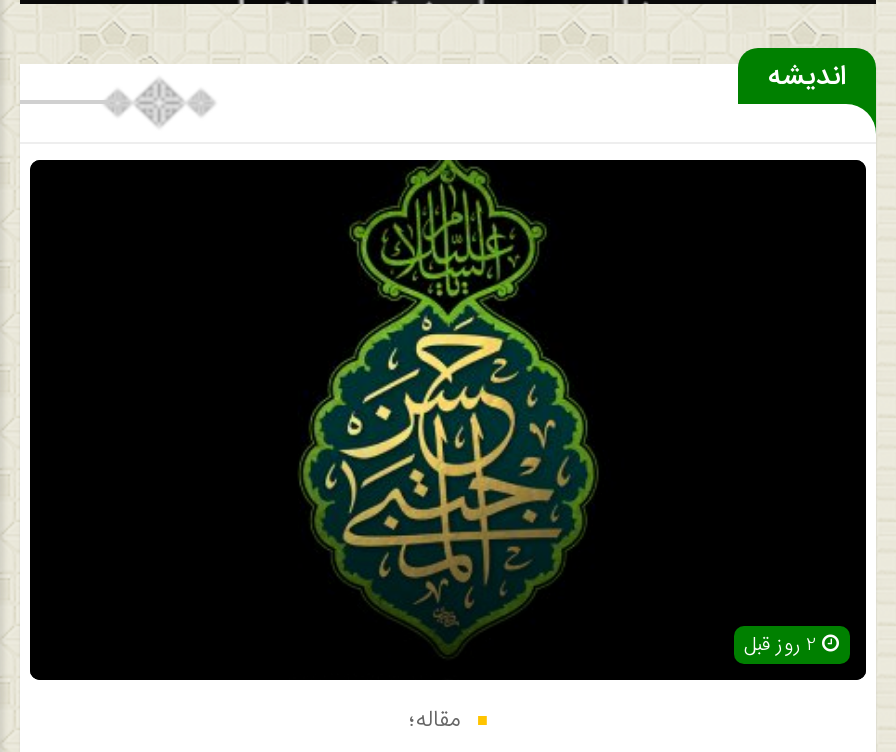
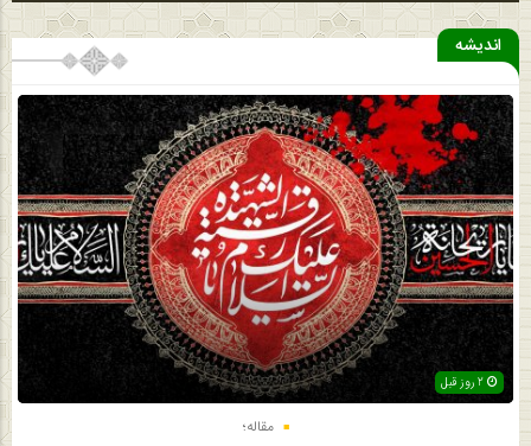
- [image]
+ [image]
